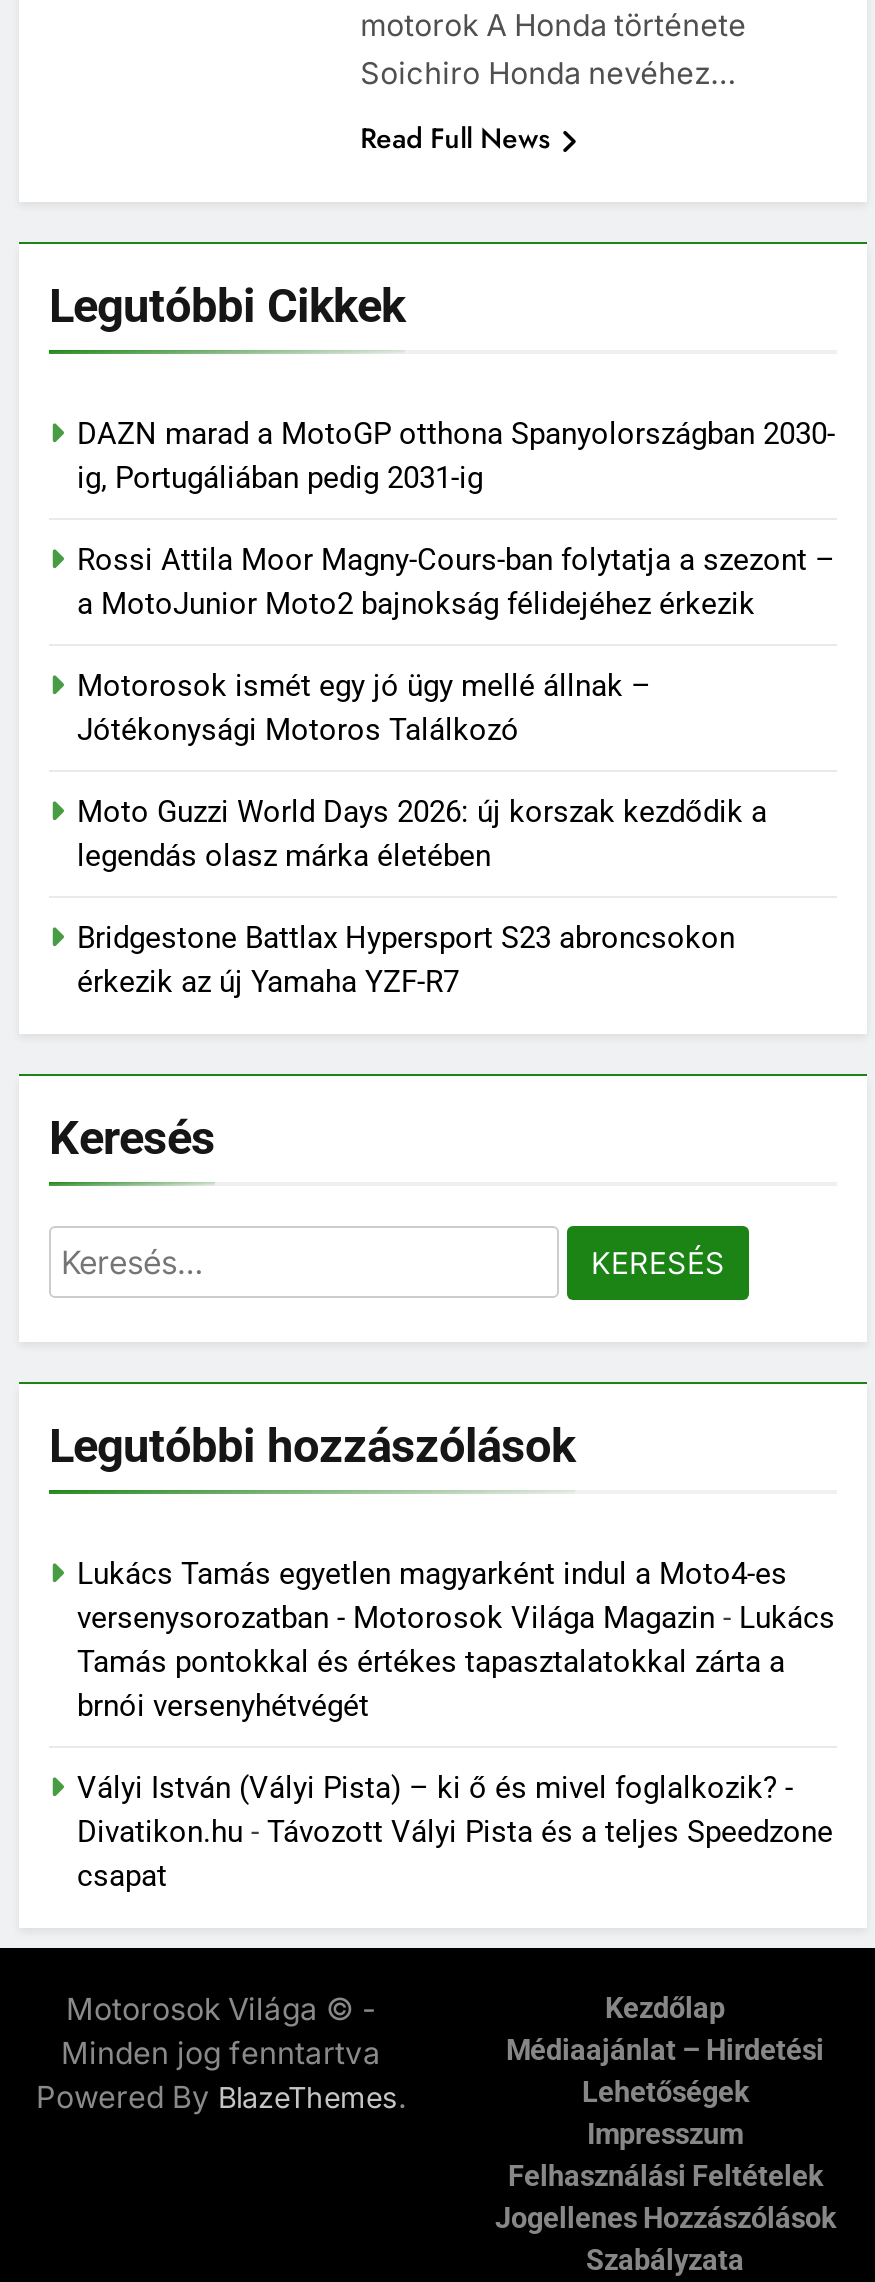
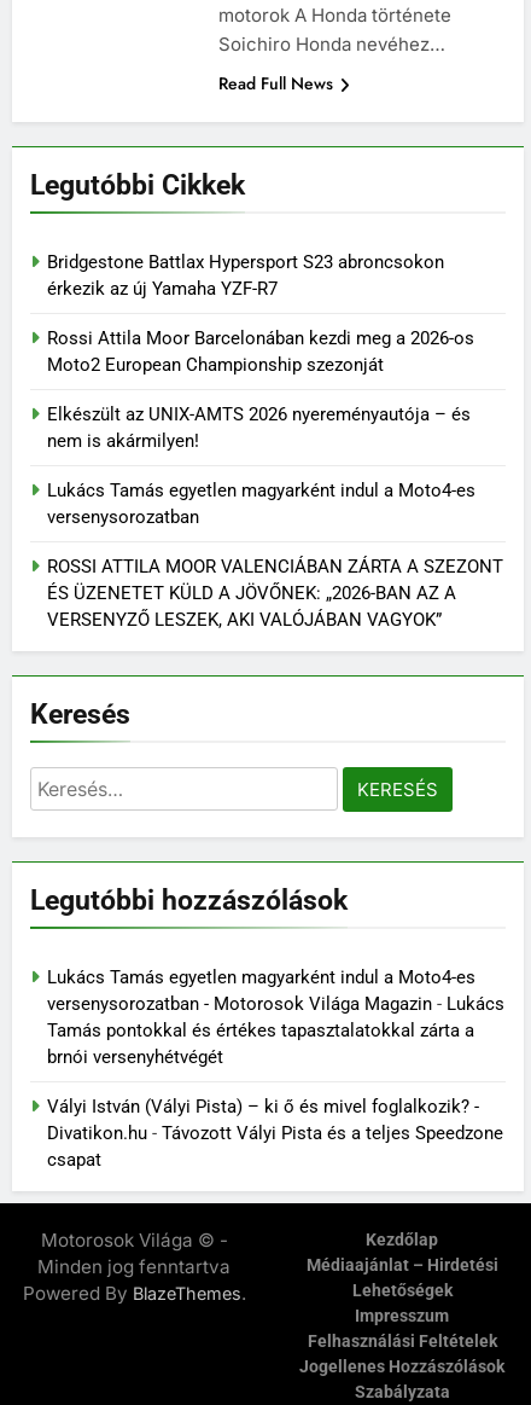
- DAZN marad a MotoGP otthona Spanyolországban 2030-
- ig, Portugáliában pedig 2031-ig
- Rossi Attila Moor Magny-Cours-ban folytatja a szezont –
- a MotoJunior Moto2 bajnokság félidejéhez érkezik
- Motorosok ismét egy jó ügy mellé állnak –
- Jótékonysági Motoros Találkozó
- Moto Guzzi World Days 2026: új korszak kezdődik a
- legendás olasz márka életében

moved up: Bridgestone Battlax Hypersport S23 abroncsokon | érkezik az új Yamaha YZF-R7

+ Rossi Attila Moor Barcelonában kezdi meg a 2026-os
+ Moto2 European Championship szezonját
+ Elkészült az UNIX-AMTS 2026 nyereményautója – és
+ nem is akármilyen!
+ Lukács Tamás egyetlen magyarként indul a Moto4-es
+ versenysorozatban
+ ROSSI ATTILA MOOR VALENCIÁBAN ZÁRTA A SZEZONT
+ ÉS ÜZENETET KÜLD A JÖVŐNEK: „2026-BAN AZ A
+ VERSENYZŐ LESZEK, AKI VALÓJÁBAN VAGYOK”
